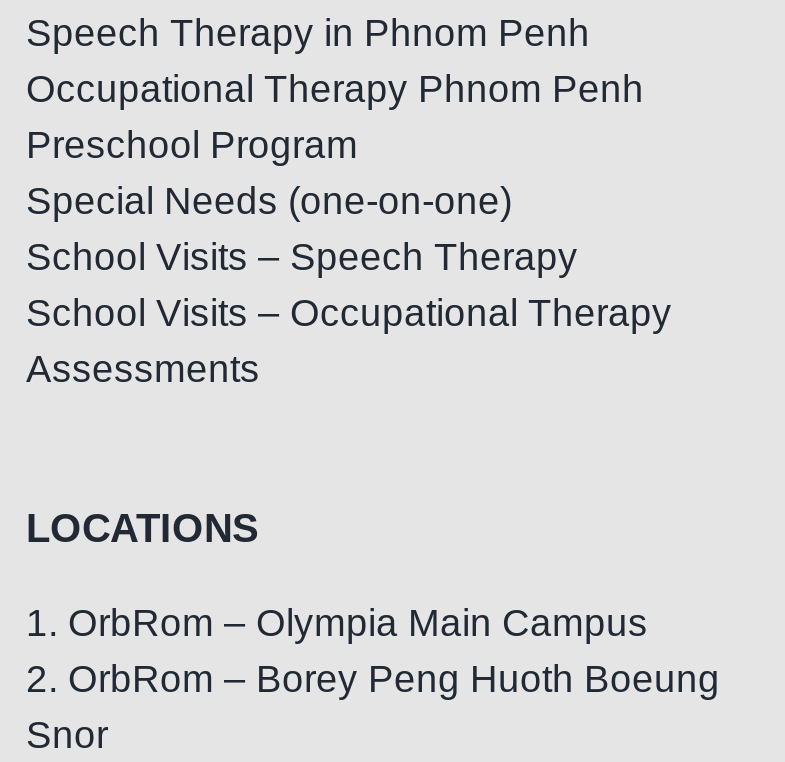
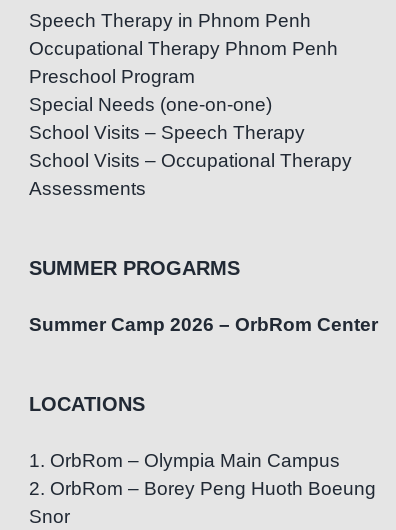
+ SUMMER PROGARMS
+ Summer Camp 2026 – OrbRom Center
